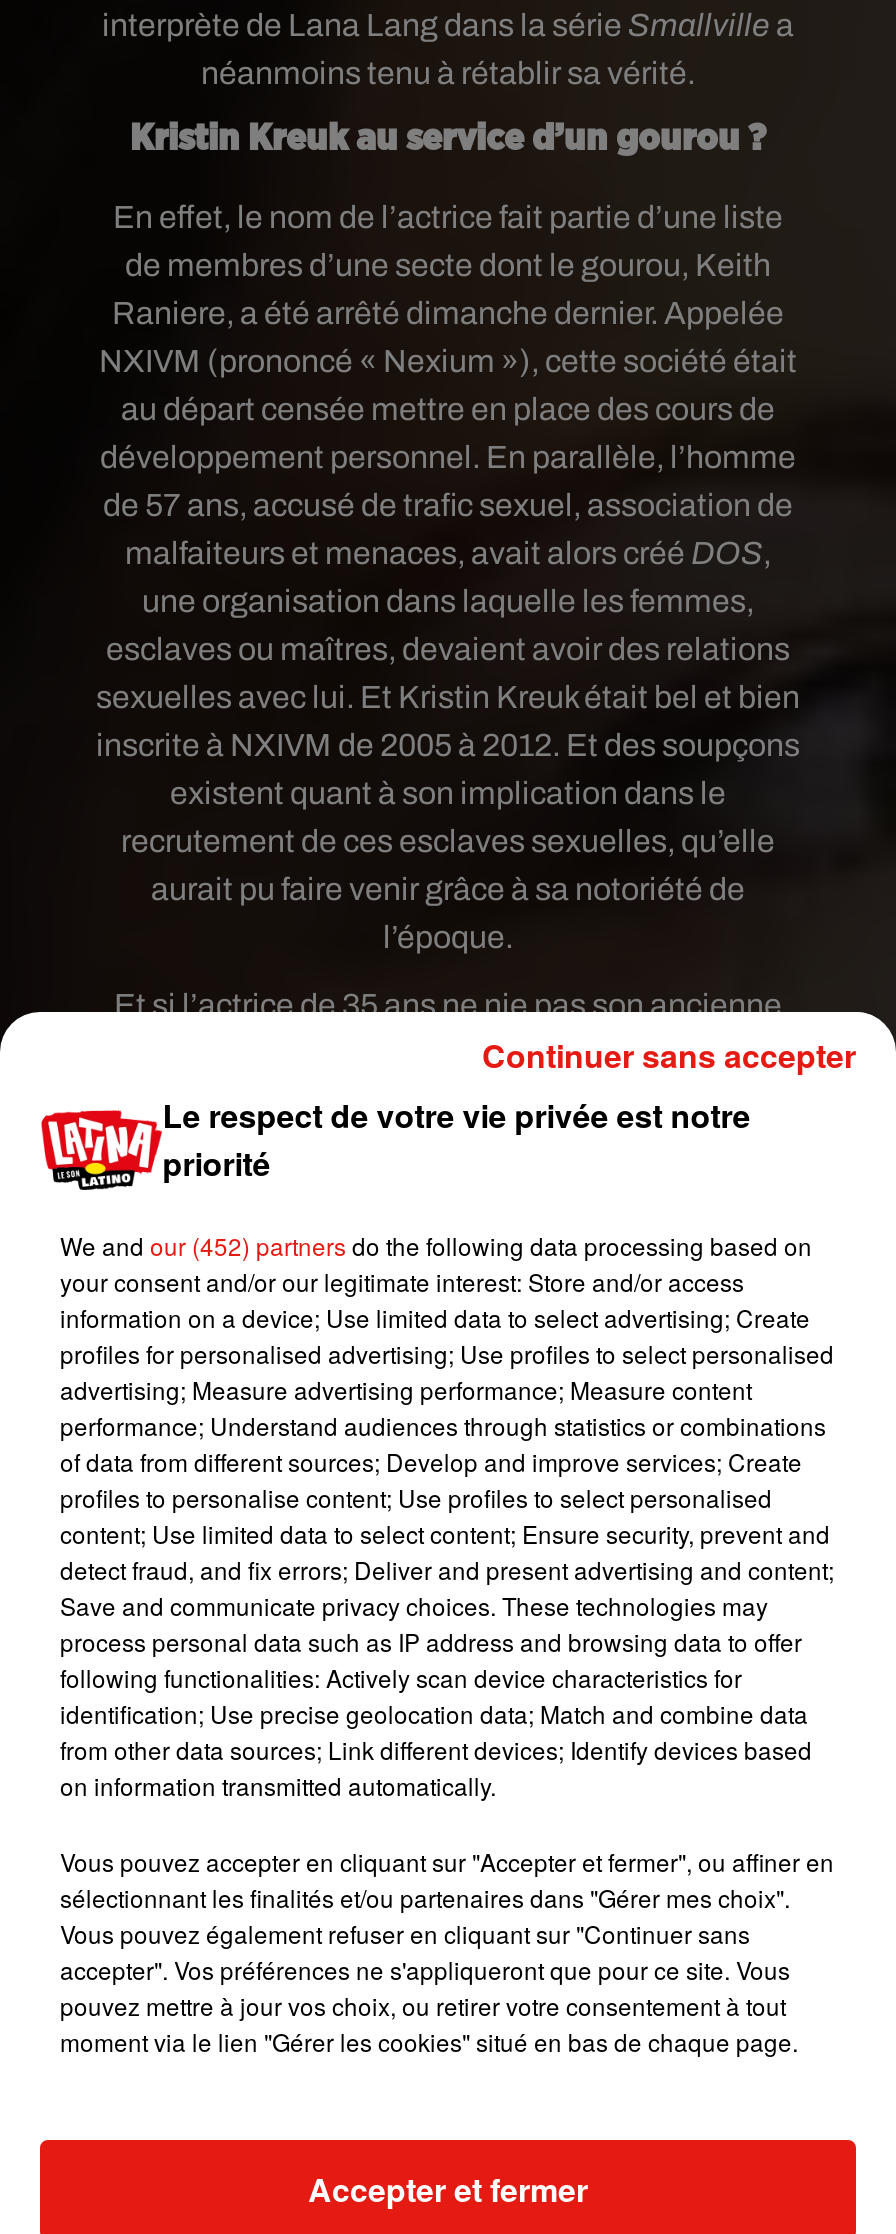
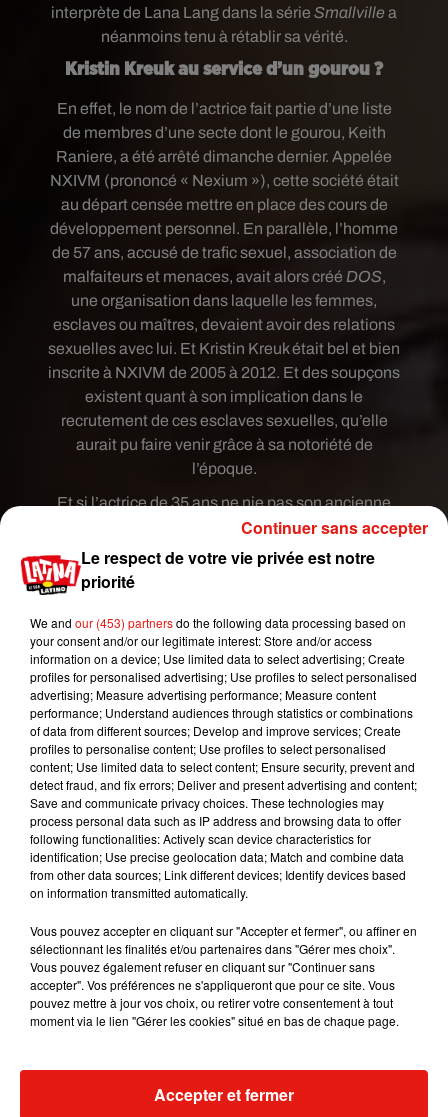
- We and our (452) partners do the following data processing based on
+ We and our (453) partners do the following data processing based on
